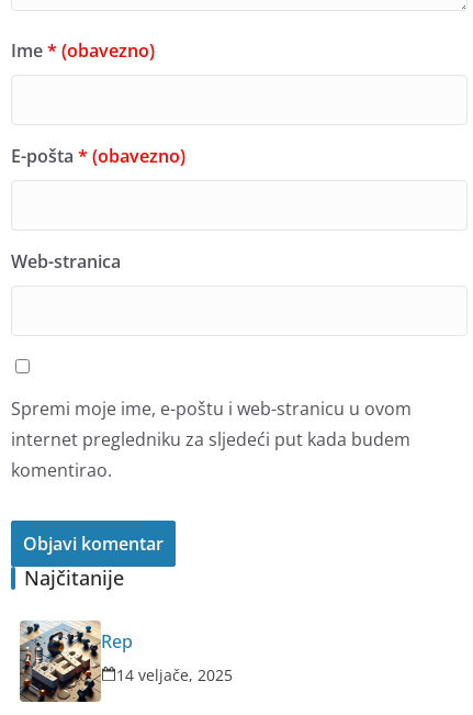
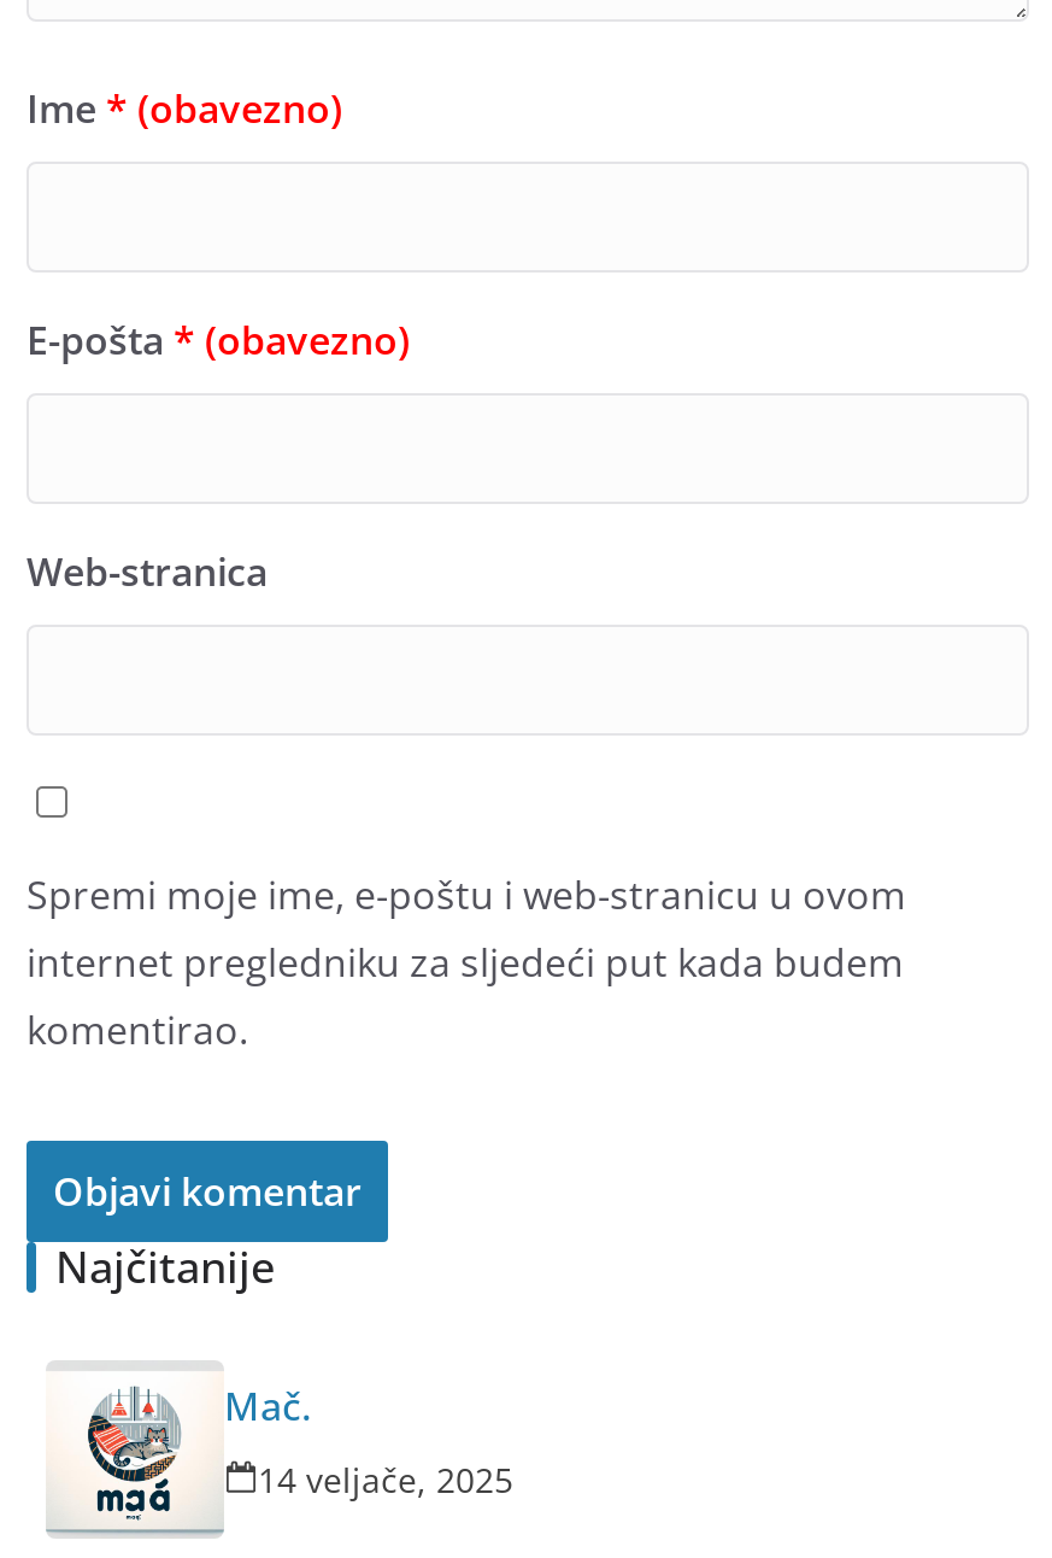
- [image]
- Rep
+ [image]
+ Mač.
